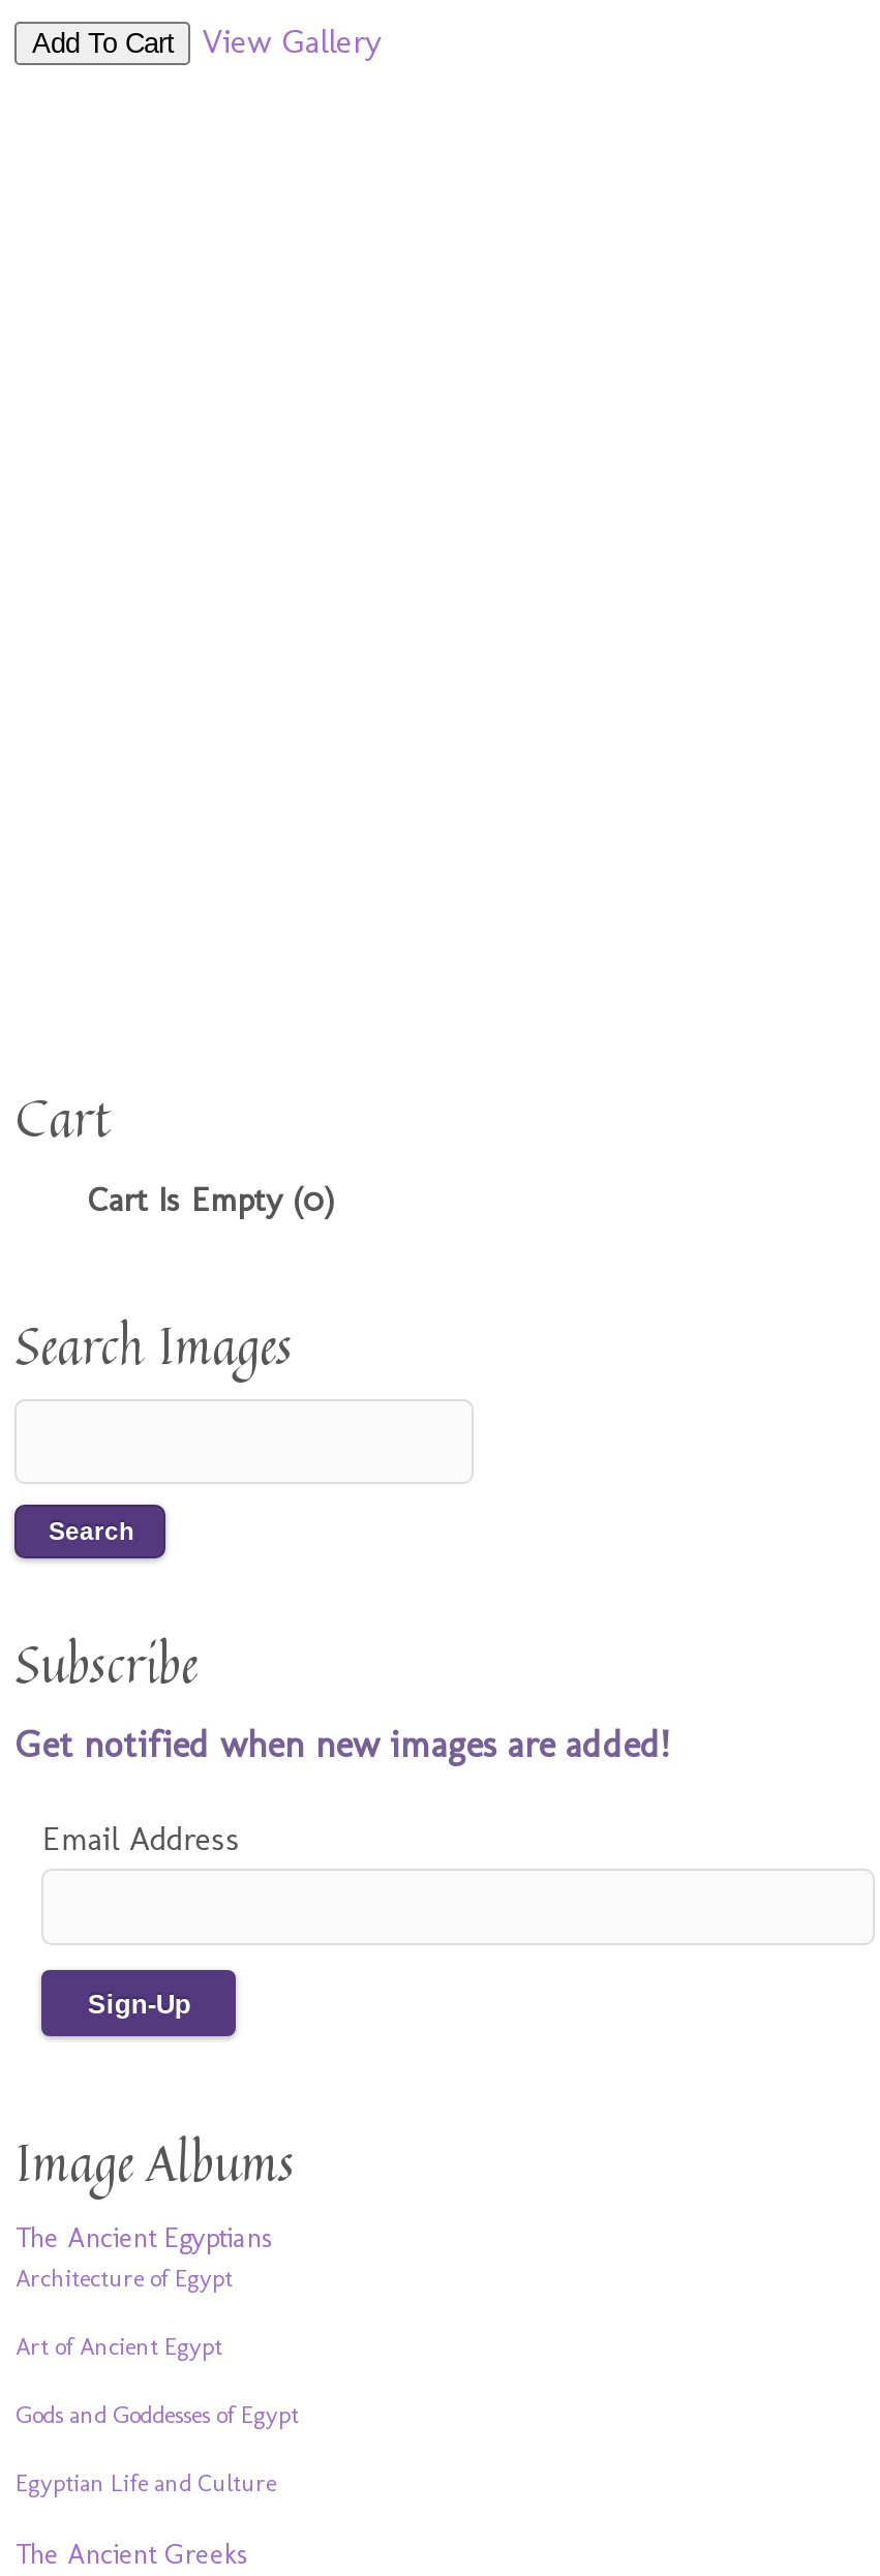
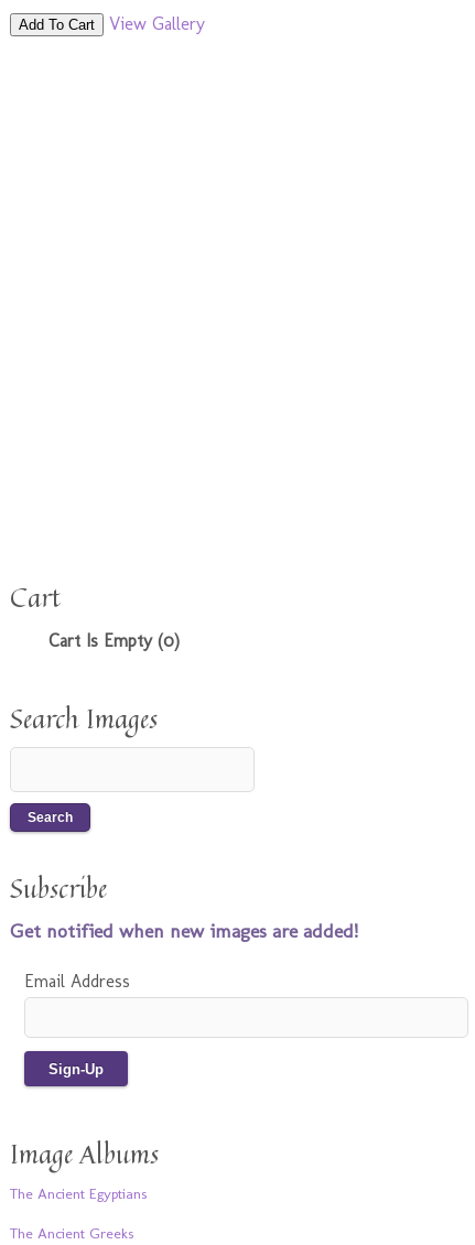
- Architecture of Egypt
- Art of Ancient Egypt
- Gods and Goddesses of Egypt
- Egyptian Life and Culture
